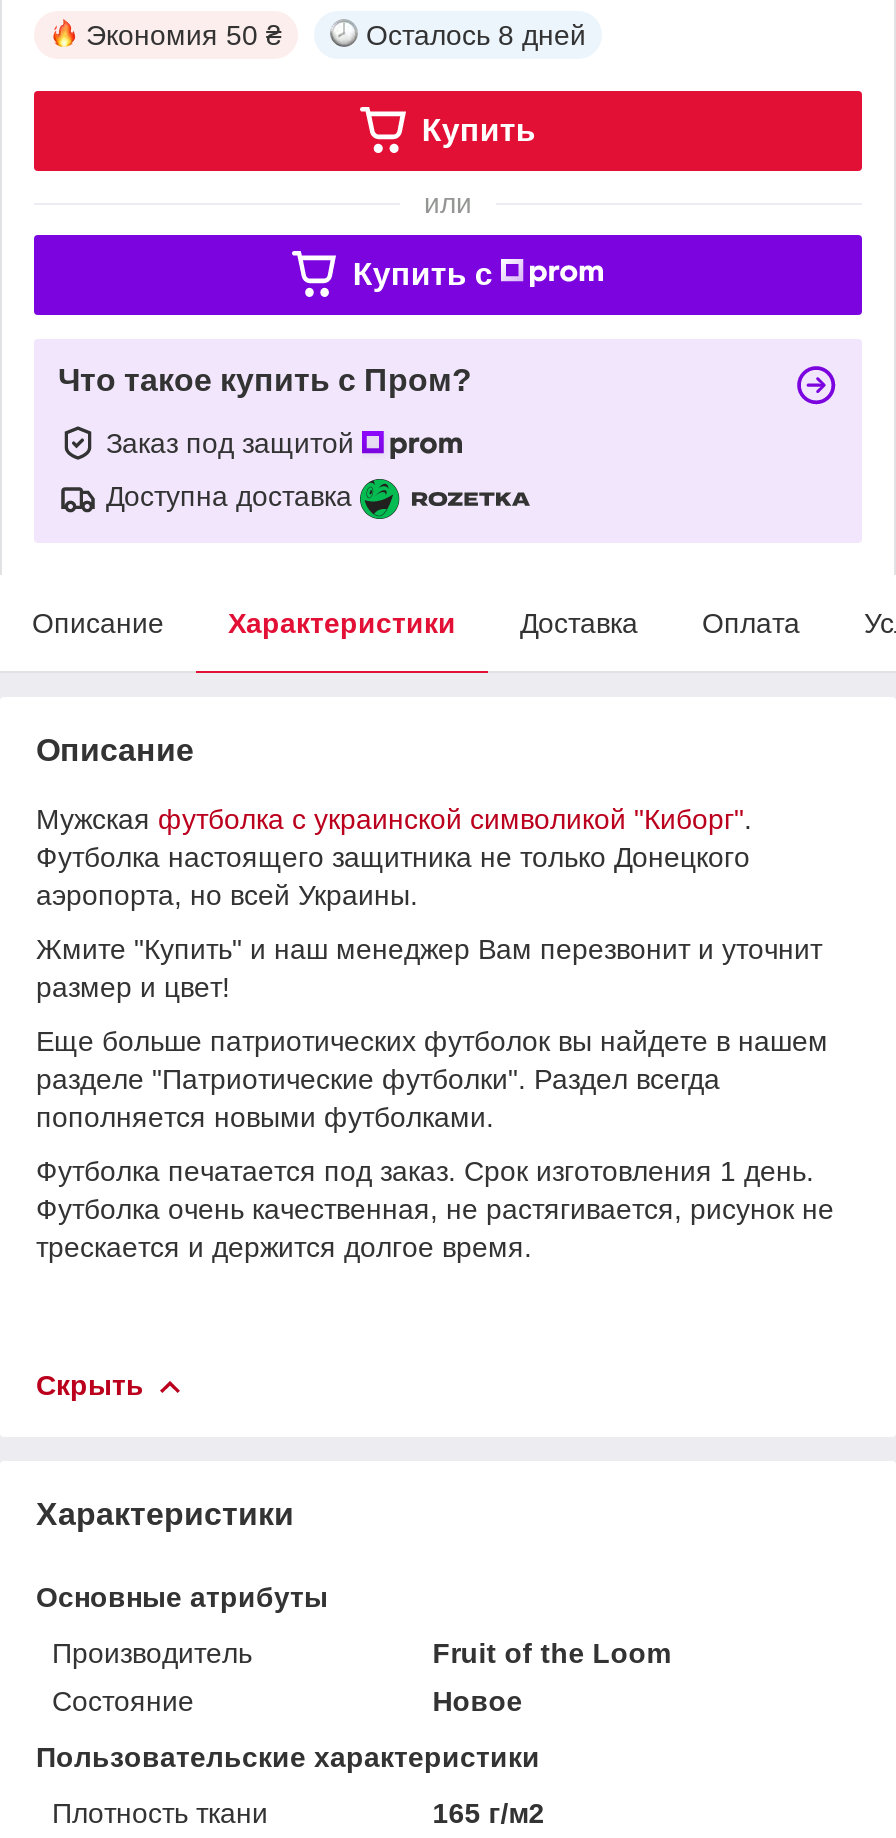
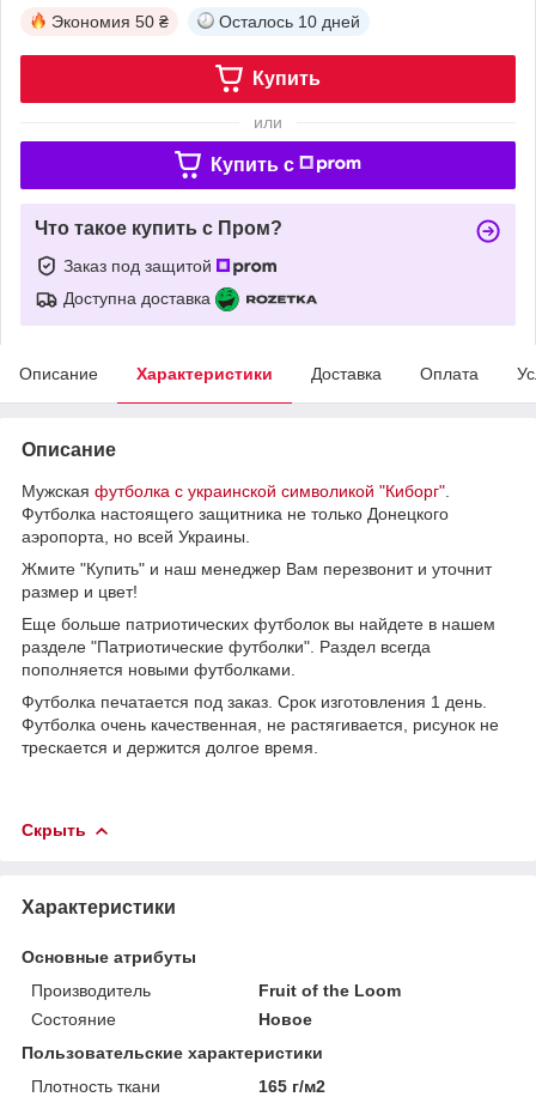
- Осталось 8 дней
+ Осталось 10 дней
